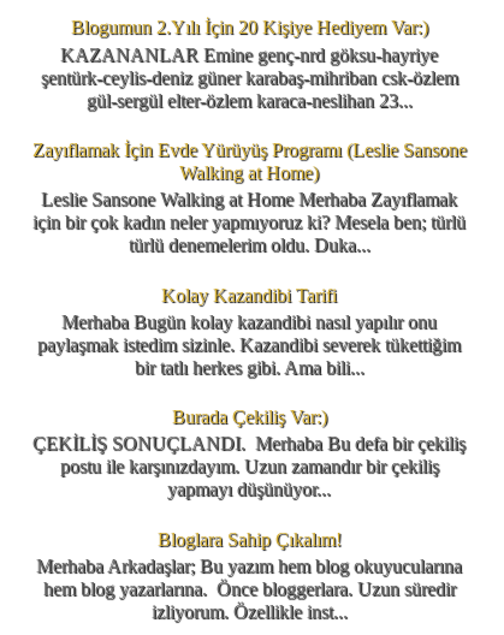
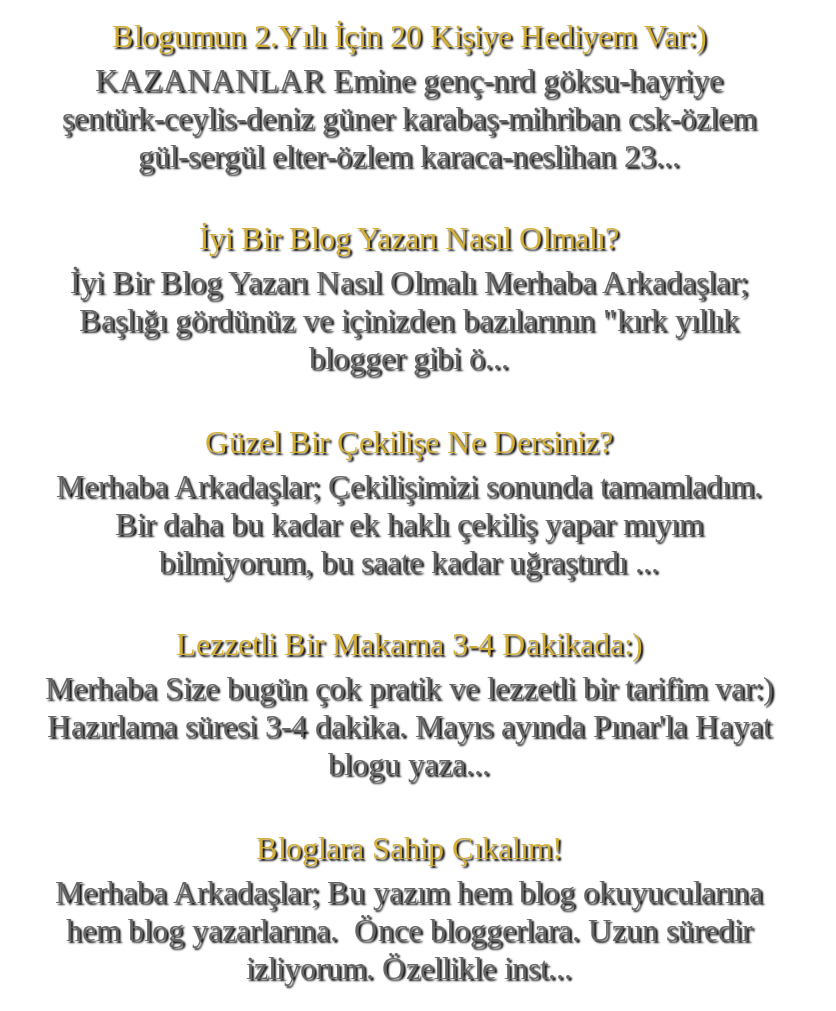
- Zayıflamak İçin Evde Yürüyüş Programı (Leslie Sansone
- Walking at Home)
- Leslie Sansone Walking at Home Merhaba Zayıflamak
- için bir çok kadın neler yapmıyoruz ki? Mesela ben; türlü
- türlü denemelerim oldu. Duka...
+ İyi Bir Blog Yazarı Nasıl Olmalı?
+ İyi Bir Blog Yazarı Nasıl Olmalı Merhaba Arkadaşlar;
+ Başlığı gördünüz ve içinizden bazılarının "kırk yıllık
+ blogger gibi ö...

- Kolay Kazandibi Tarifi
- Merhaba Bugün kolay kazandibi nasıl yapılır onu
- paylaşmak istedim sizinle. Kazandibi severek tükettiğim
- bir tatlı herkes gibi. Ama bili...
+ Güzel Bir Çekilişe Ne Dersiniz?
+ Merhaba Arkadaşlar; Çekilişimizi sonunda tamamladım.
+ Bir daha bu kadar ek haklı çekiliş yapar mıyım
+ bilmiyorum, bu saate kadar uğraştırdı ...

- Burada Çekiliş Var:)
- ÇEKİLİŞ SONUÇLANDI. Merhaba Bu defa bir çekiliş
- postu ile karşınızdayım. Uzun zamandır bir çekiliş
- yapmayı düşünüyor...
+ Lezzetli Bir Makarna 3-4 Dakikada:)
+ Merhaba Size bugün çok pratik ve lezzetli bir tarifim var:)
+ Hazırlama süresi 3-4 dakika. Mayıs ayında Pınar'la Hayat
+ blogu yaza...
